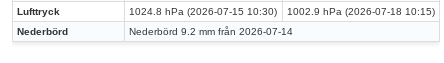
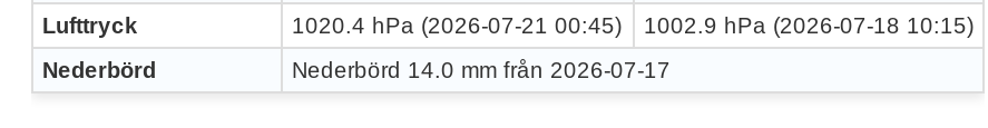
- 1024.8 hPa (2026-07-15 10:30) 1002.9 hPa (2026-07-18 10:15)
+ 1020.4 hPa (2026-07-21 00:45) 1002.9 hPa (2026-07-18 10:15)

- Nederbörd 9.2 mm från 2026-07-14
+ Nederbörd 14.0 mm från 2026-07-17
